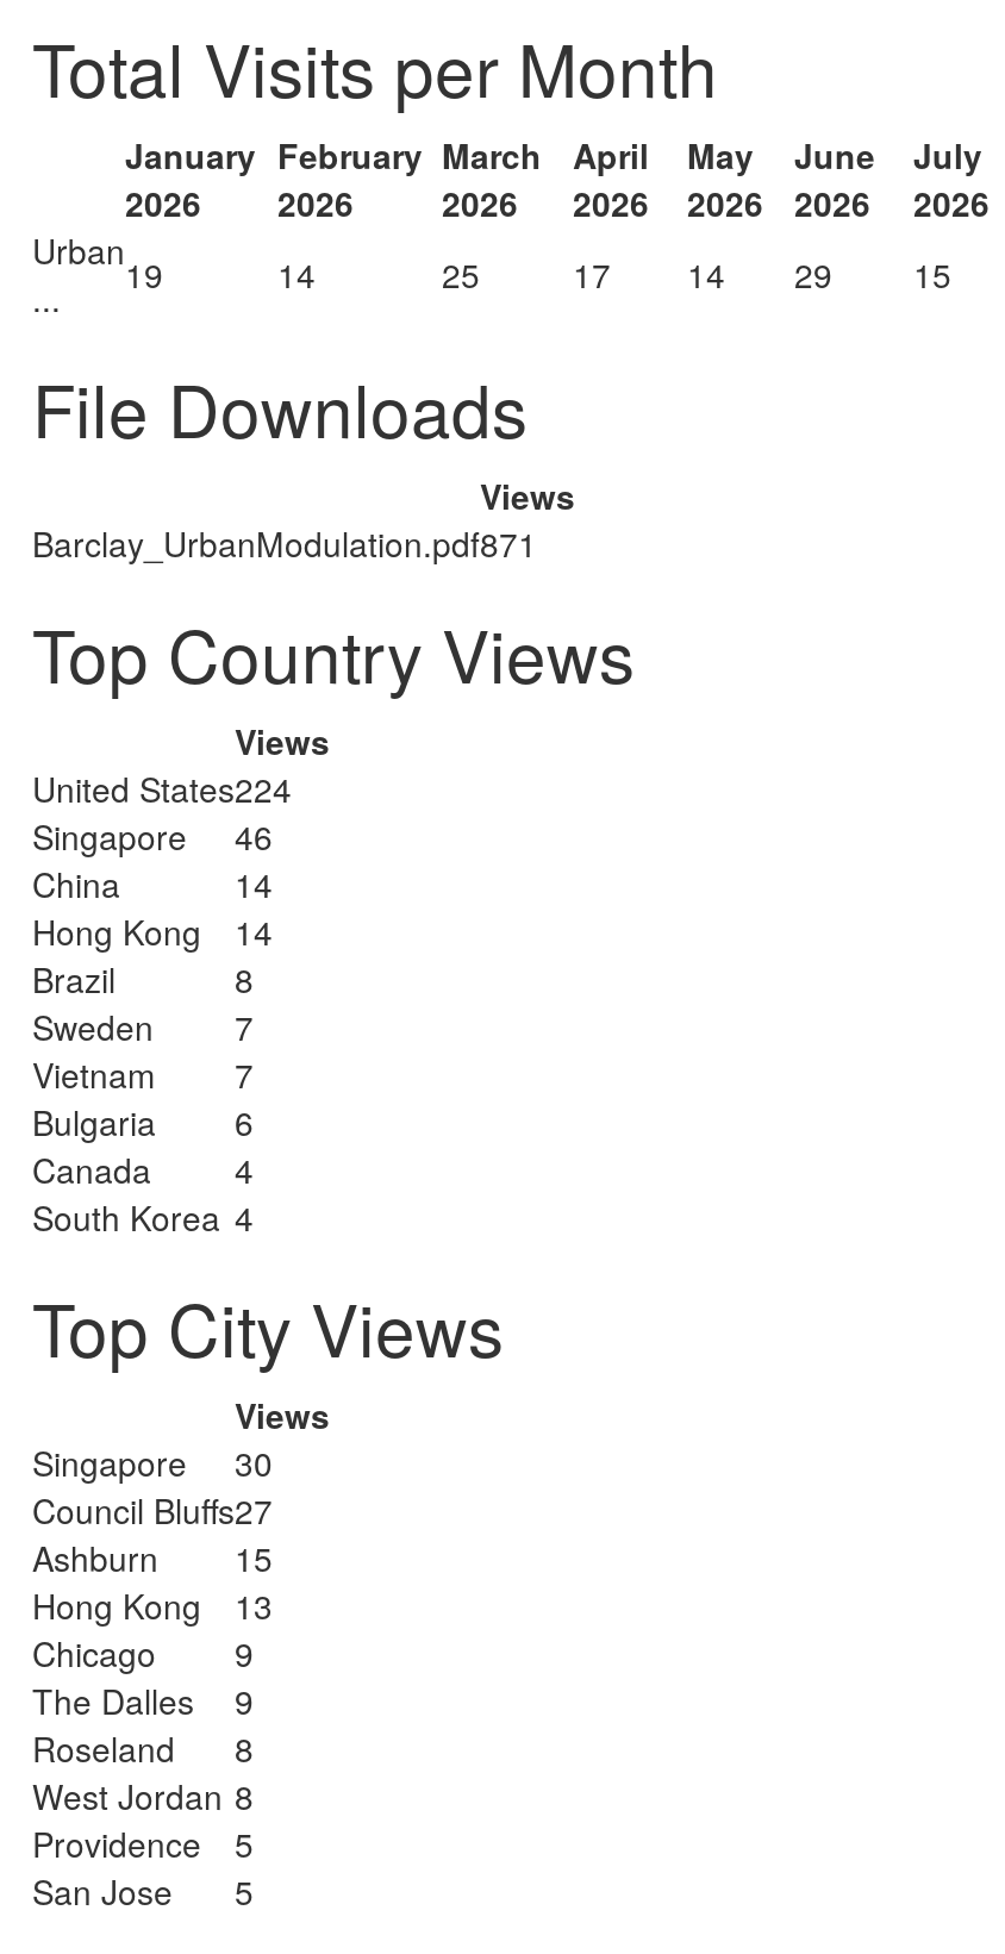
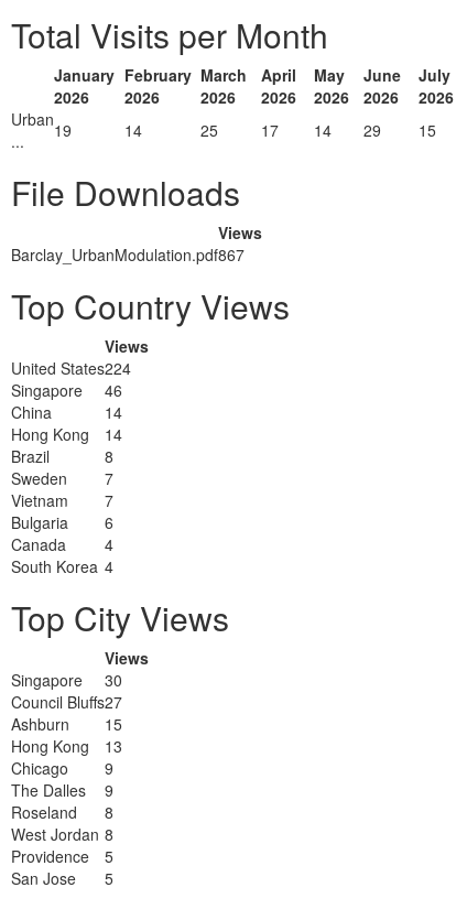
- Barclay_UrbanModulation.pdf871
+ Barclay_UrbanModulation.pdf867
